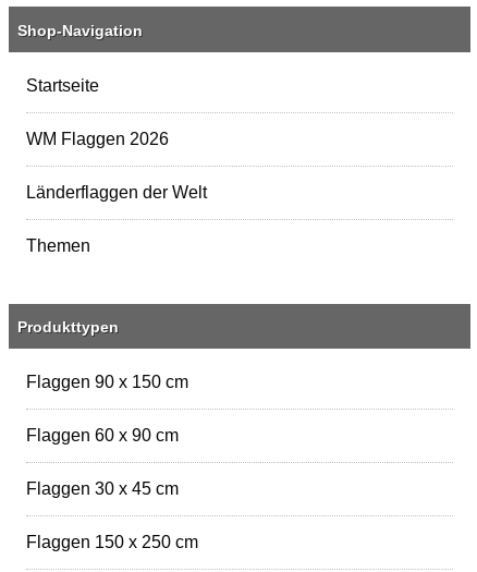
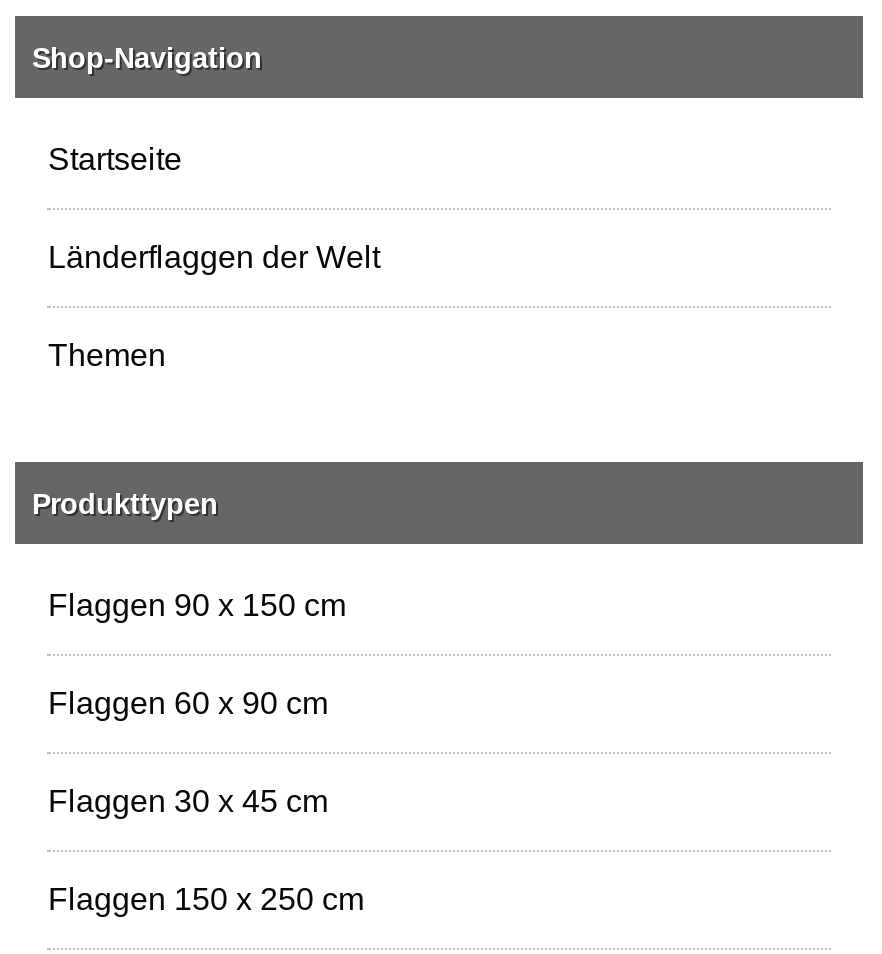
- WM Flaggen 2026
